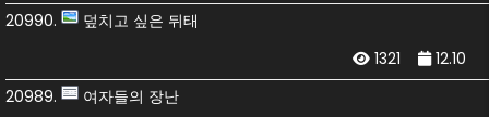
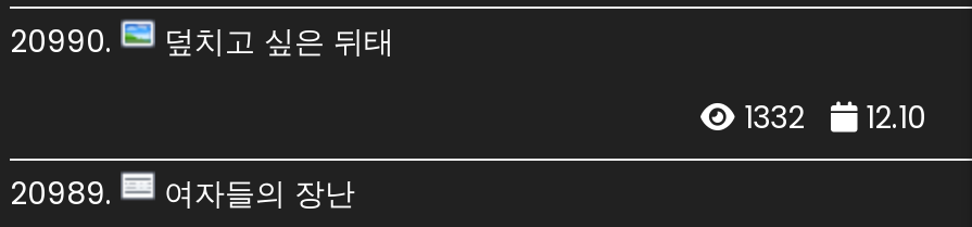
- 1321 12.10
+ 1332 12.10
